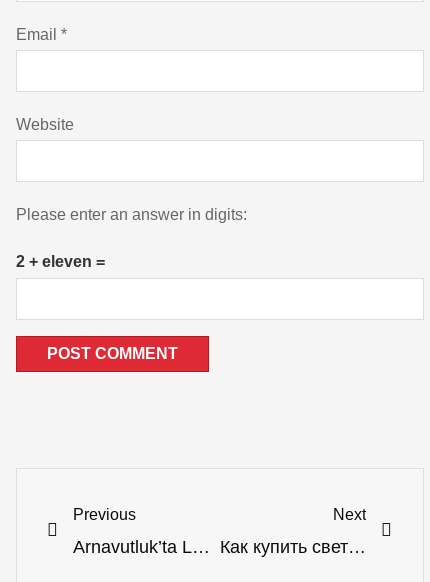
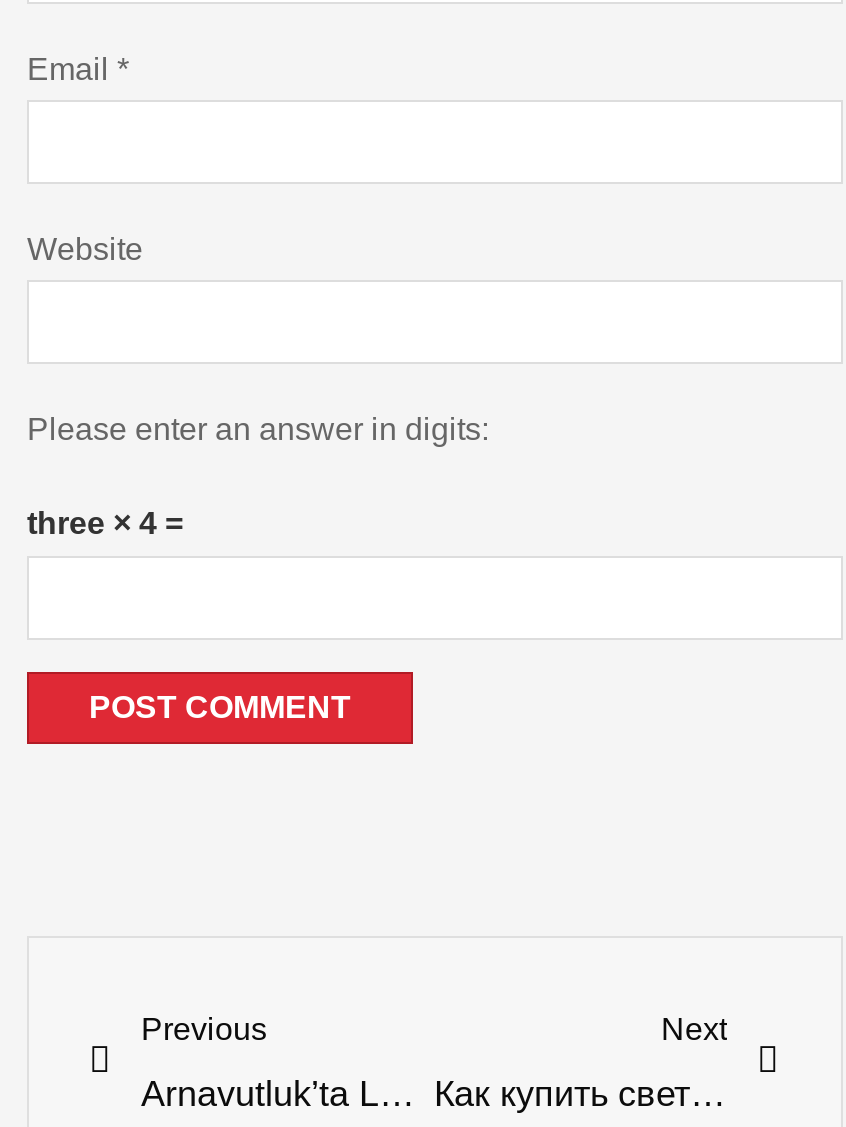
- 2 + eleven =
+ three × 4 =
